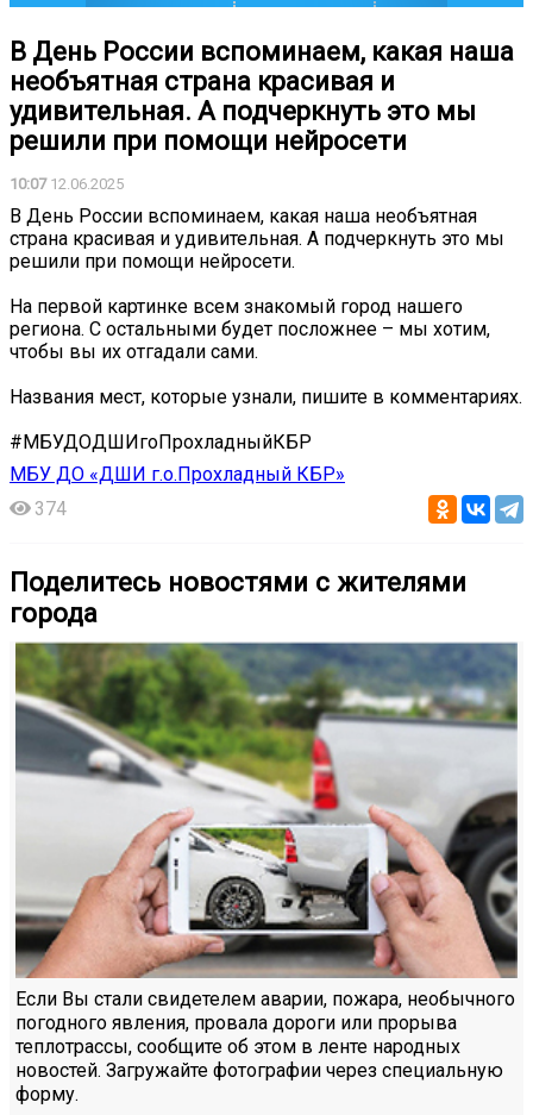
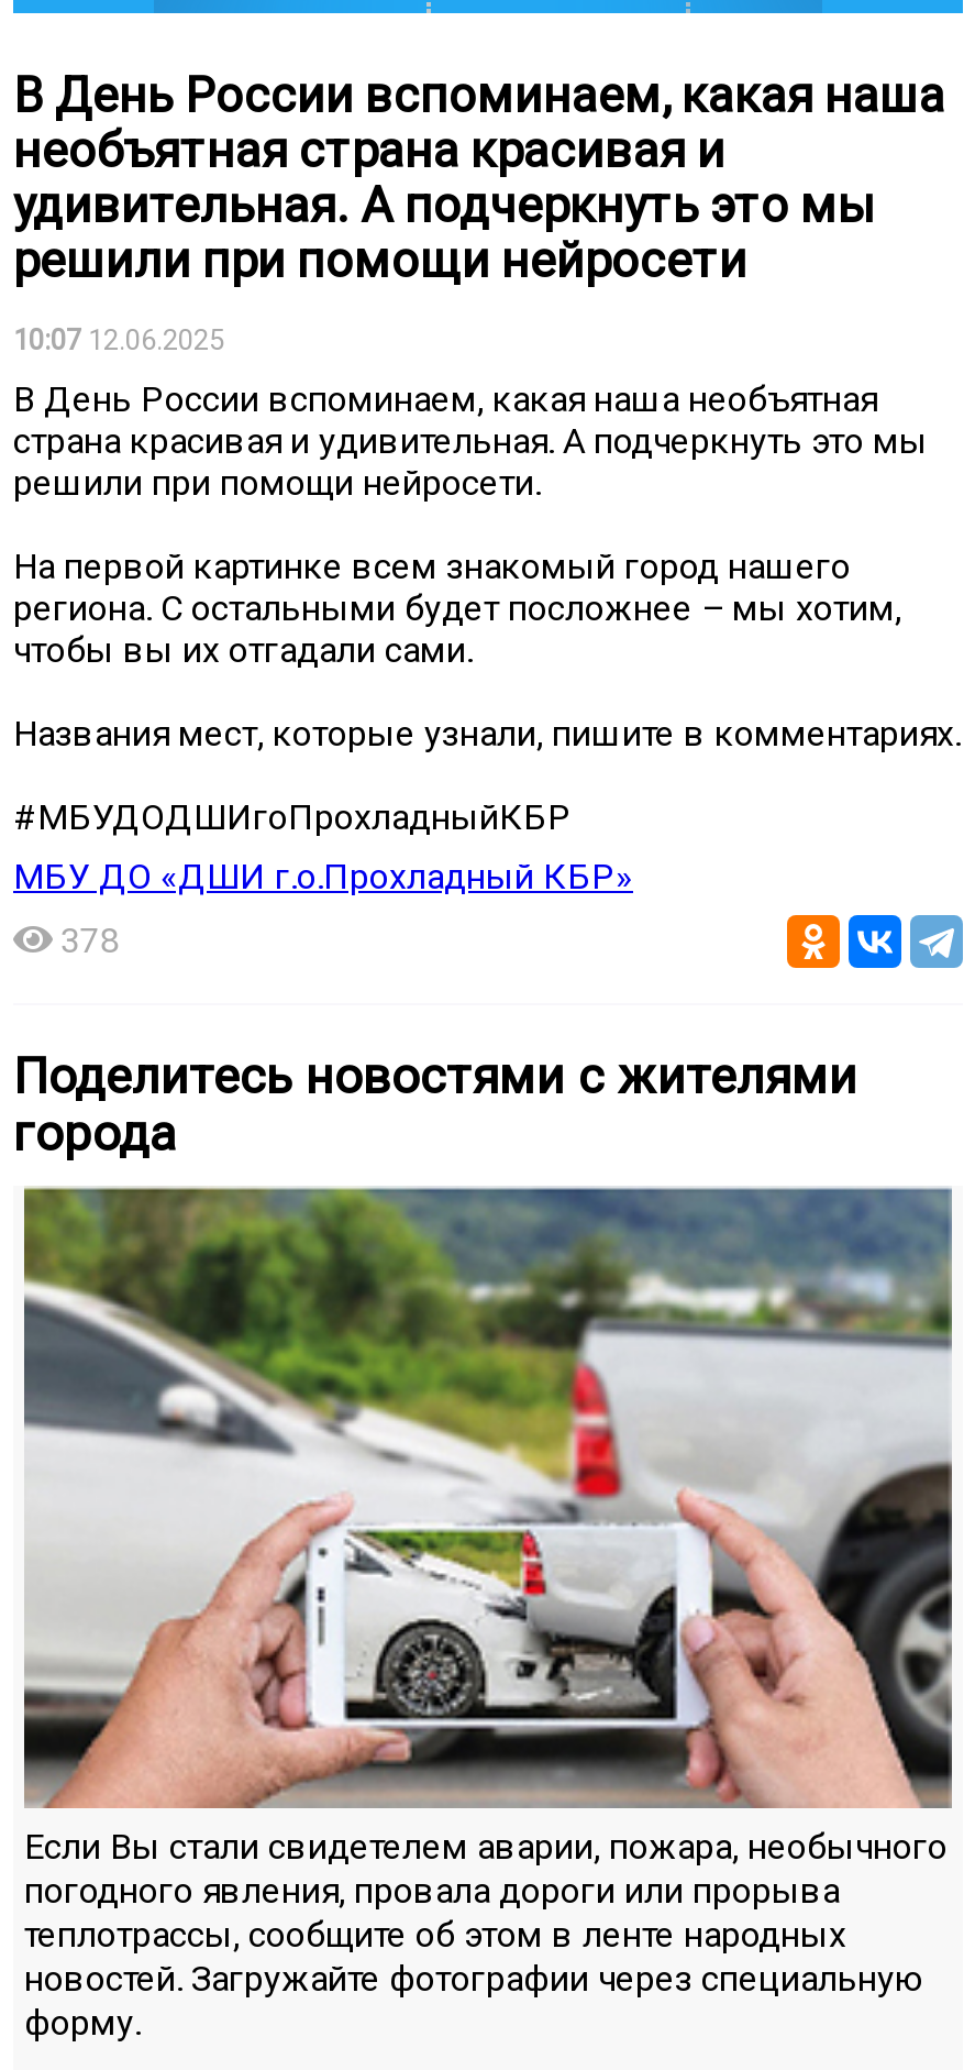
- 374
+ 378
